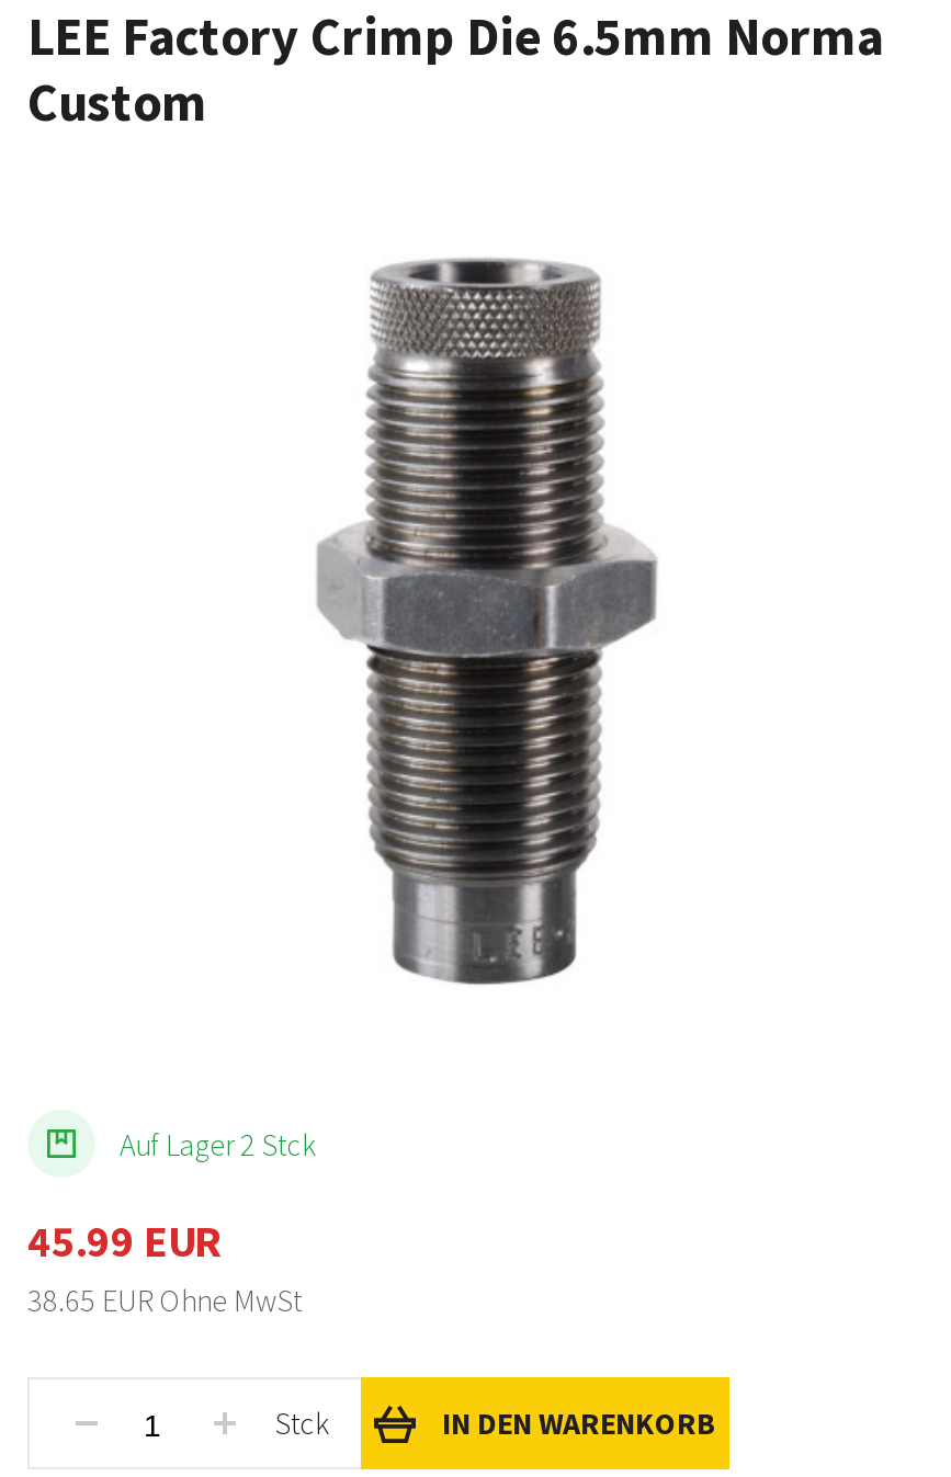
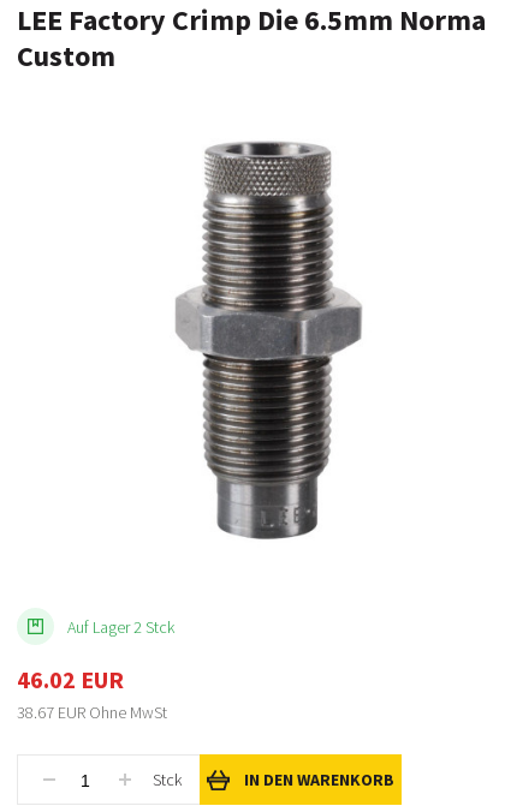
- 45.99 EUR
+ 46.02 EUR

- 38.65 EUR Ohne MwSt
+ 38.67 EUR Ohne MwSt
